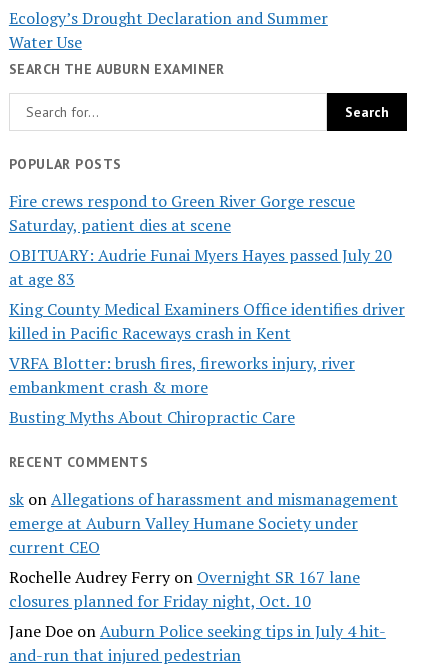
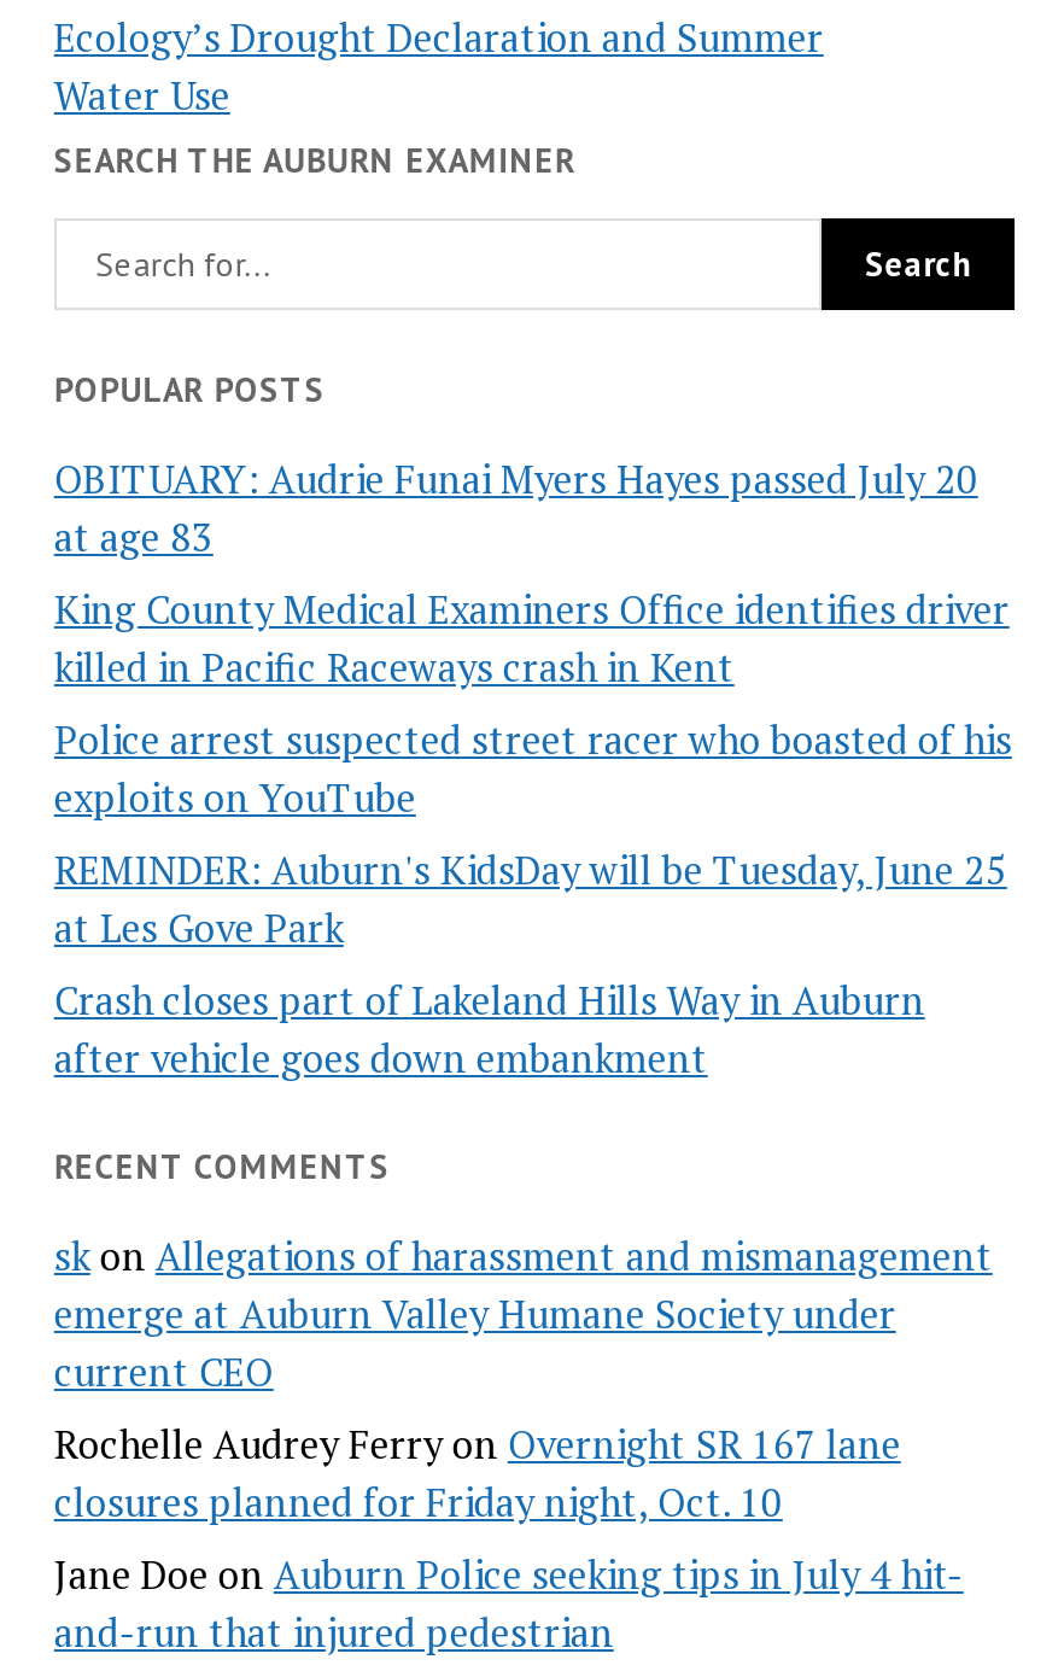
- Fire crews respond to Green River Gorge rescue
- Saturday, patient dies at scene

moved up: OBITUARY: Audrie Funai Myers Hayes passed July 20 | at age 83 | King County Medical Examiners Office identifies driver | killed in Pacific Raceways crash in Kent

- VRFA Blotter: brush fires, fireworks injury, river
- embankment crash & more
- Busting Myths About Chiropractic Care
+ Police arrest suspected street racer who boasted of his
+ exploits on YouTube
+ REMINDER: Auburn's KidsDay will be Tuesday, June 25
+ at Les Gove Park
+ Crash closes part of Lakeland Hills Way in Auburn
+ after vehicle goes down embankment
